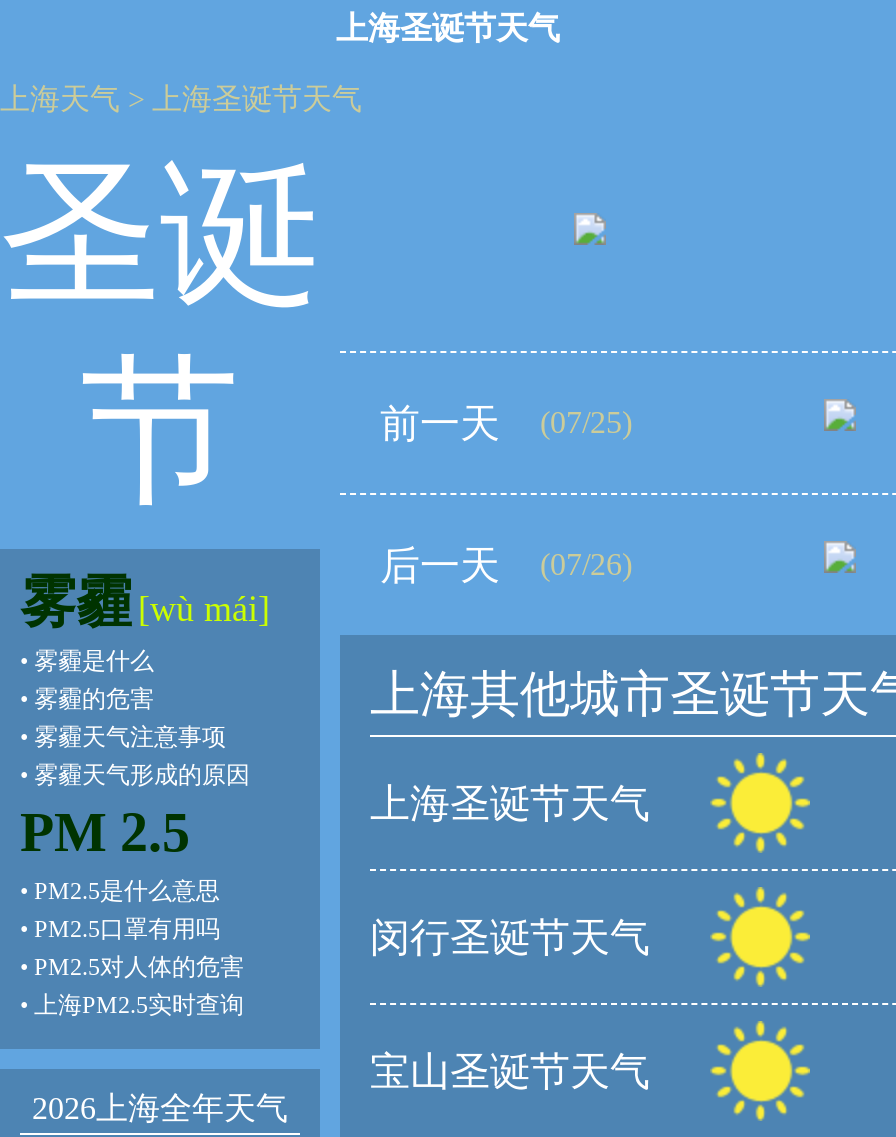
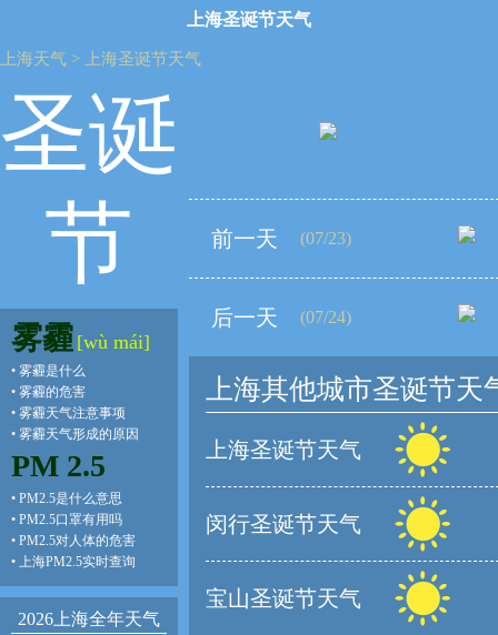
- 前一天 (07/25)
+ 前一天 (07/23)

- 后一天 (07/26)
+ 后一天 (07/24)
